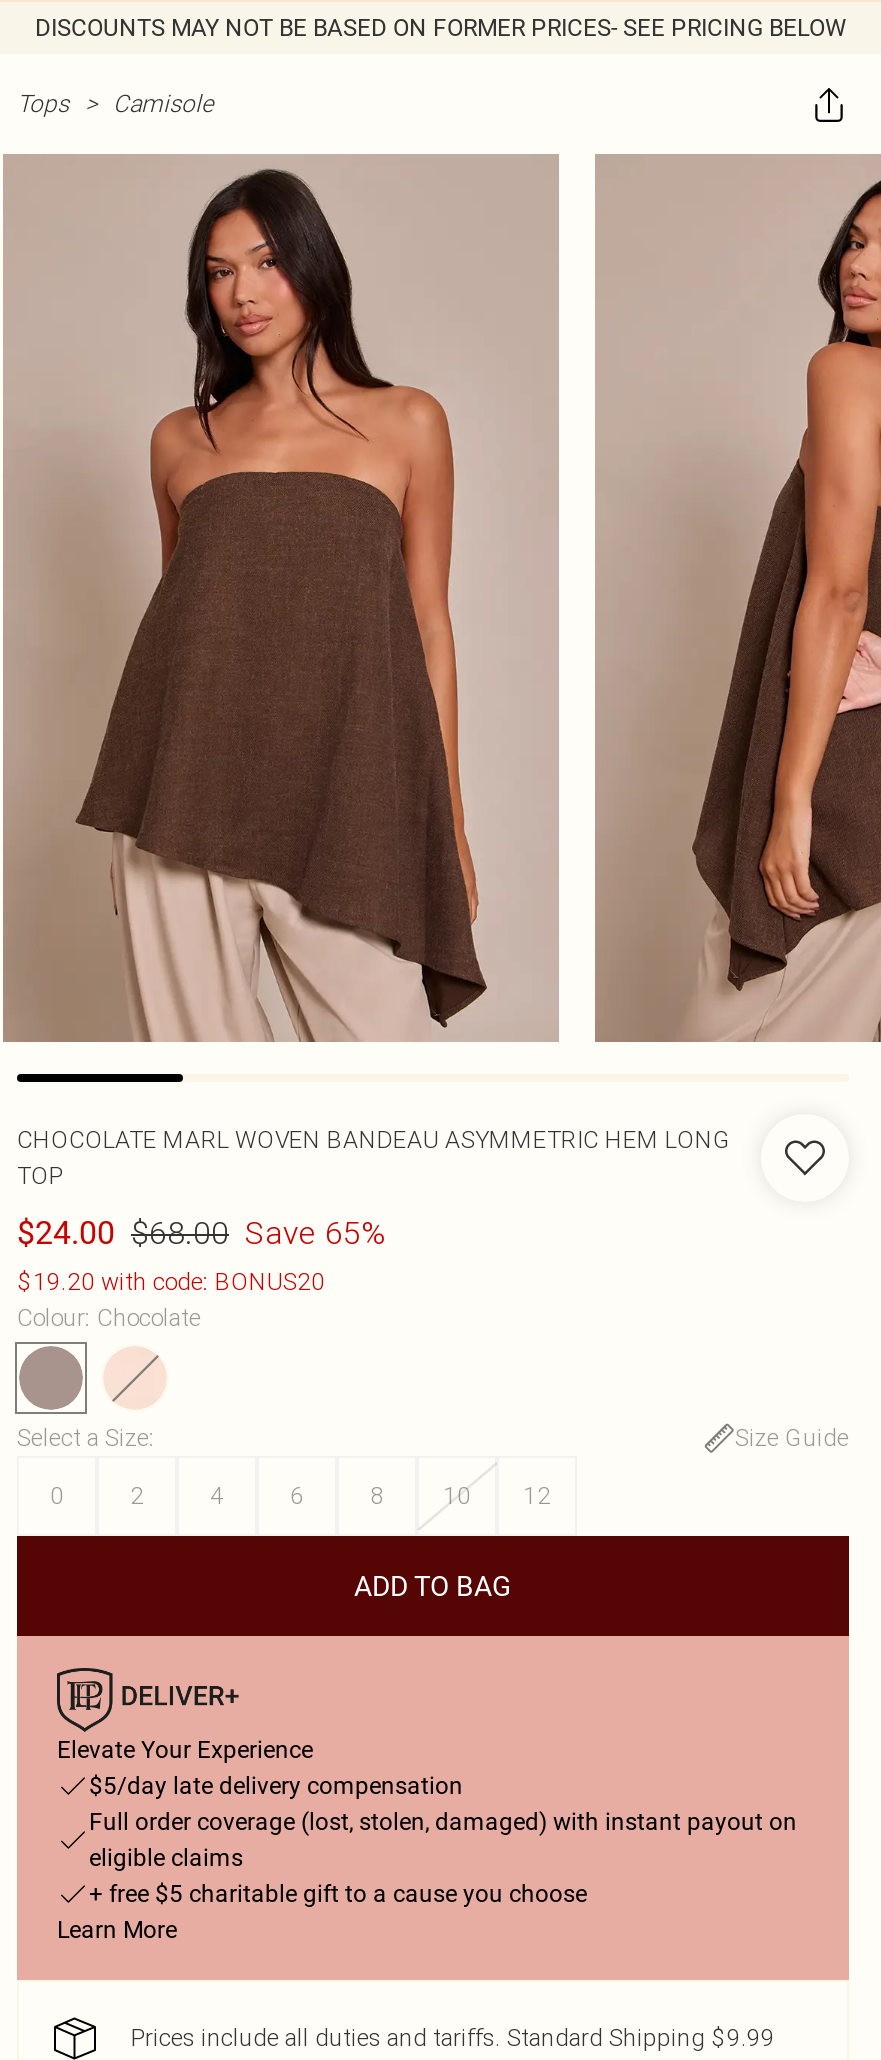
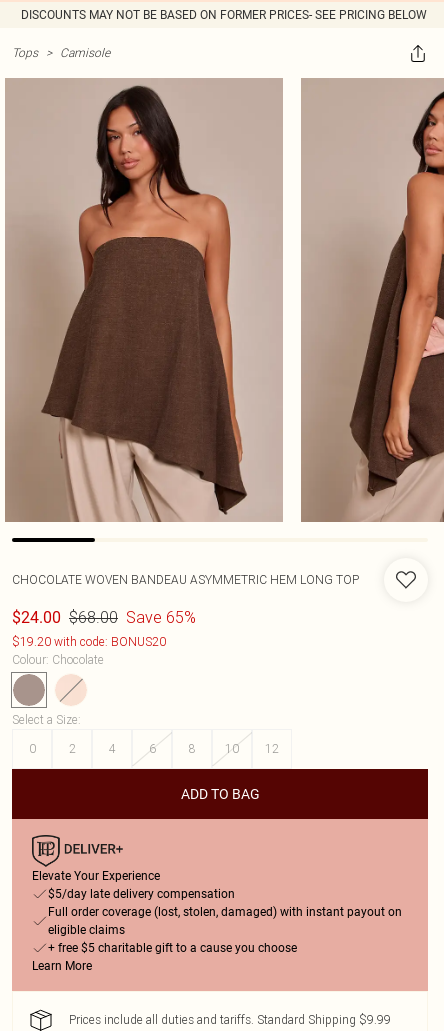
- CHOCOLATE MARL WOVEN BANDEAU ASYMMETRIC HEM LONG
- TOP
+ CHOCOLATE WOVEN BANDEAU ASYMMETRIC HEM LONG TOP

- Size Guide
